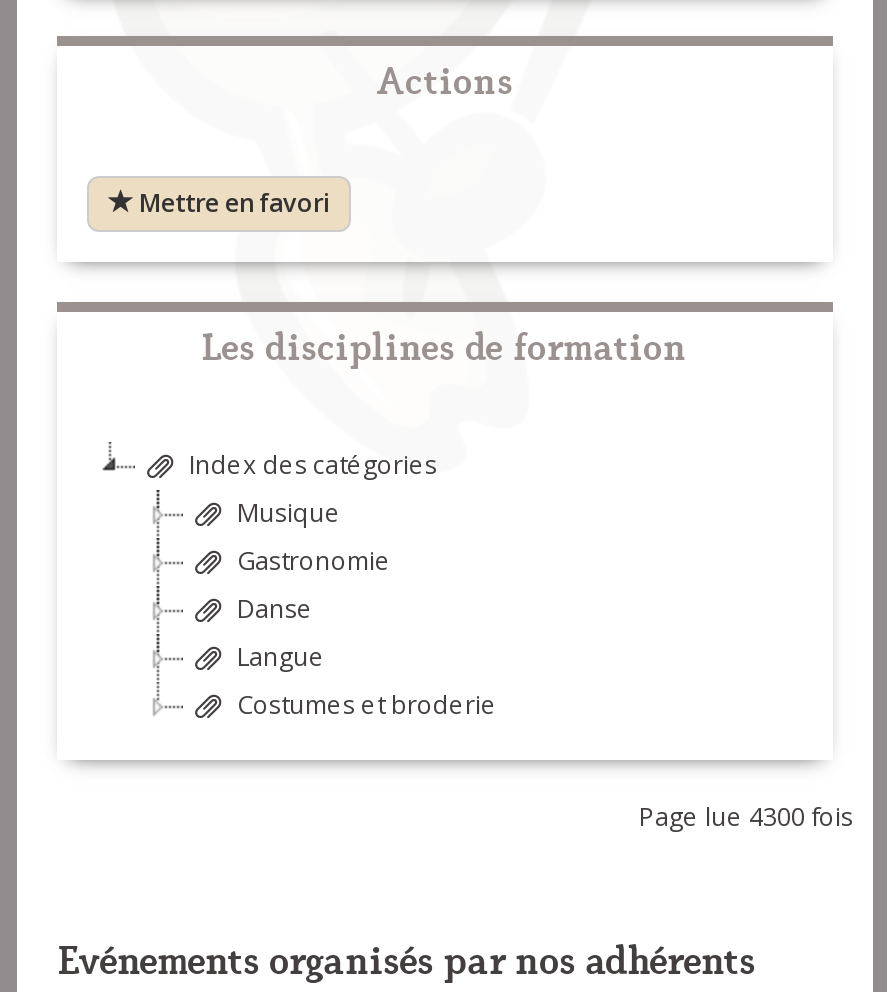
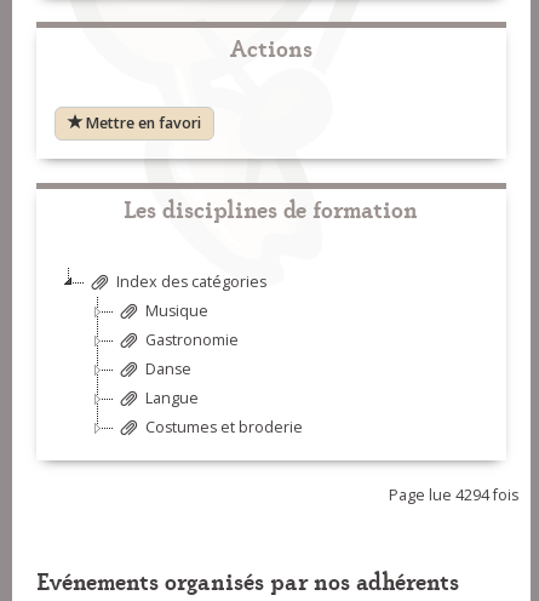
- Page lue 4300 fois
+ Page lue 4294 fois
